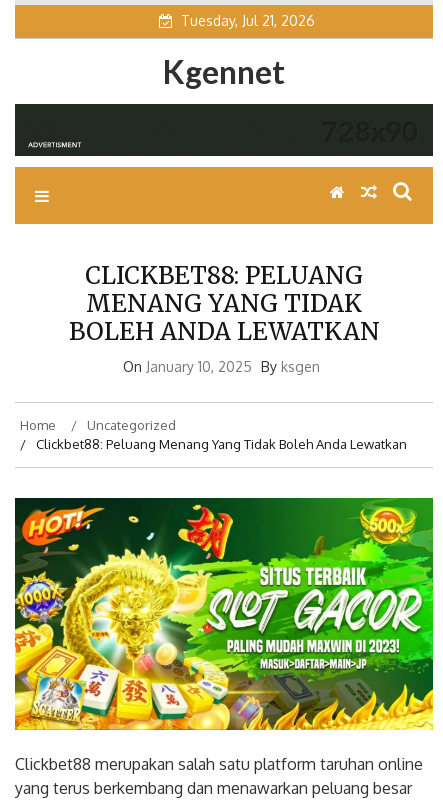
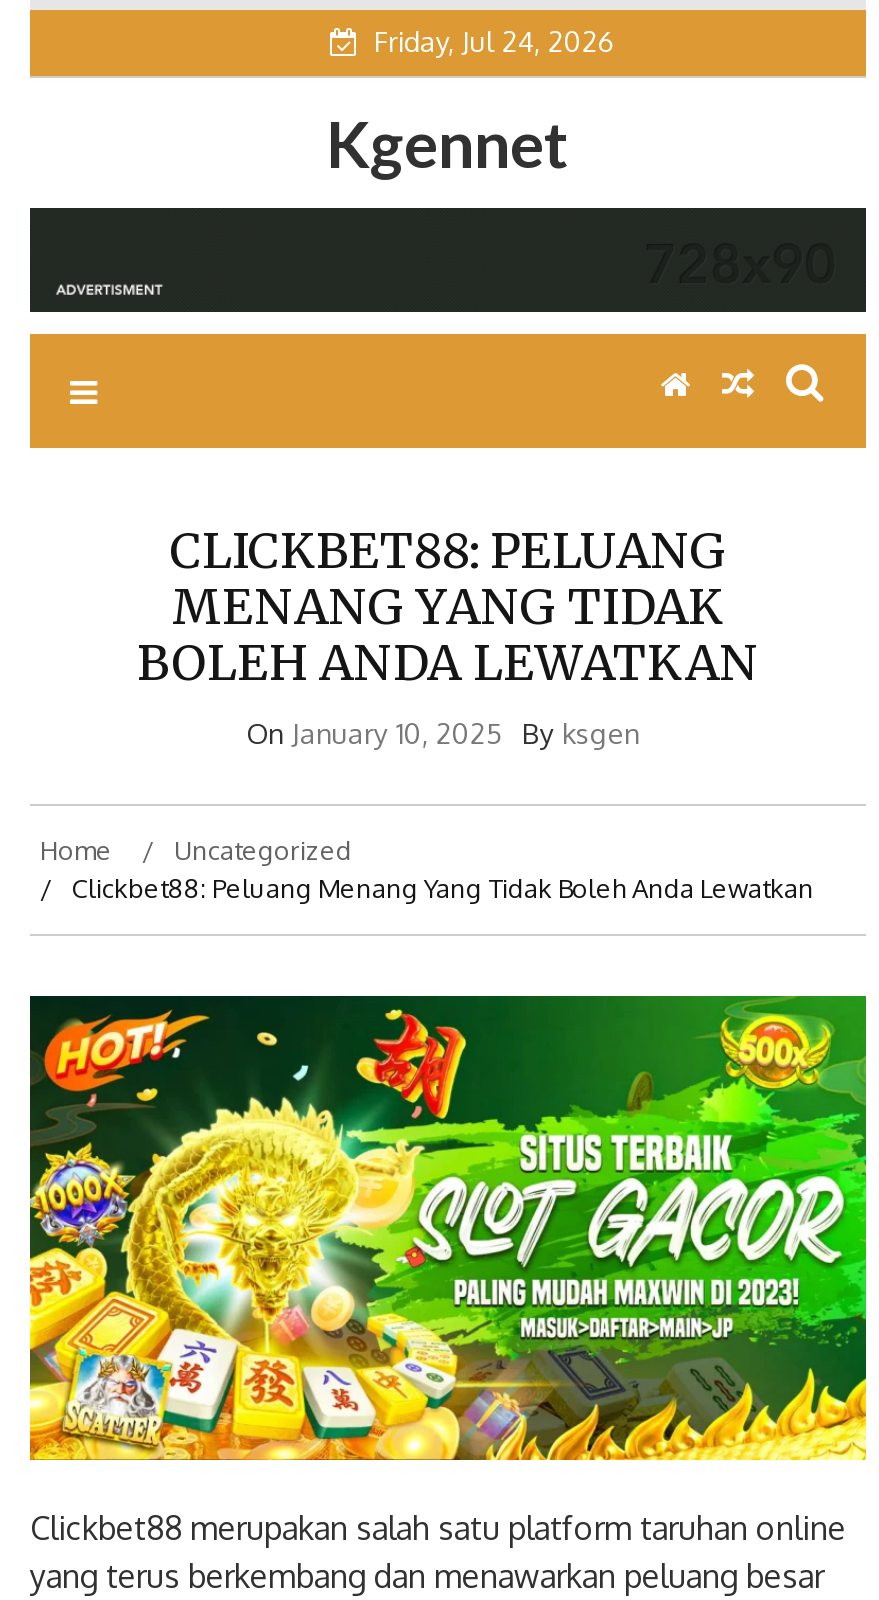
- Tuesday, Jul 21, 2026
+ Friday, Jul 24, 2026
